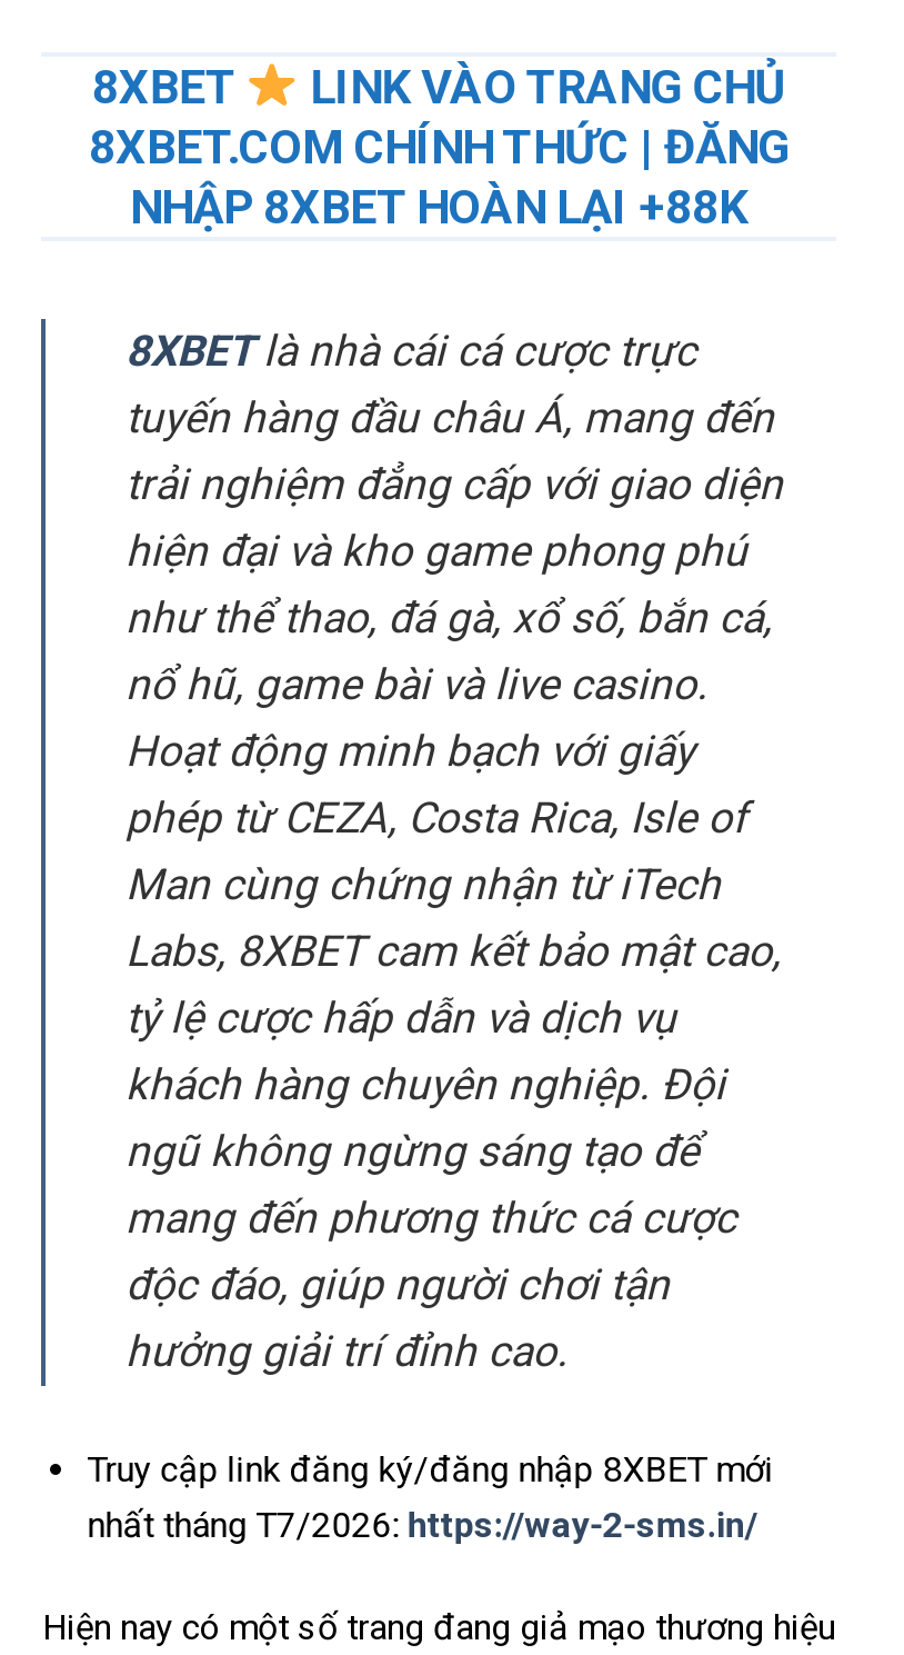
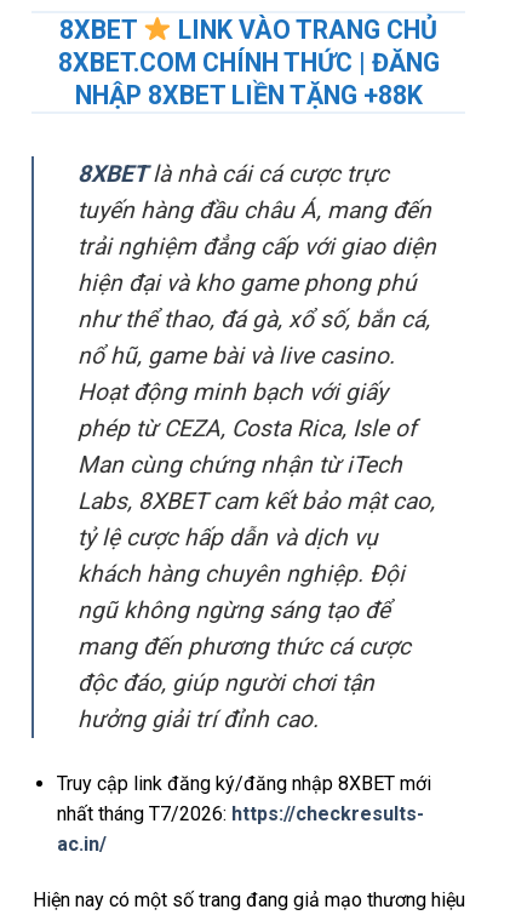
- NHẬP 8XBET HOÀN LẠI +88K
+ NHẬP 8XBET LIỀN TẶNG +88K

- nhất tháng T7/2026: https://way-2-sms.in/
+ nhất tháng T7/2026: https://checkresults-
+ ac.in/
